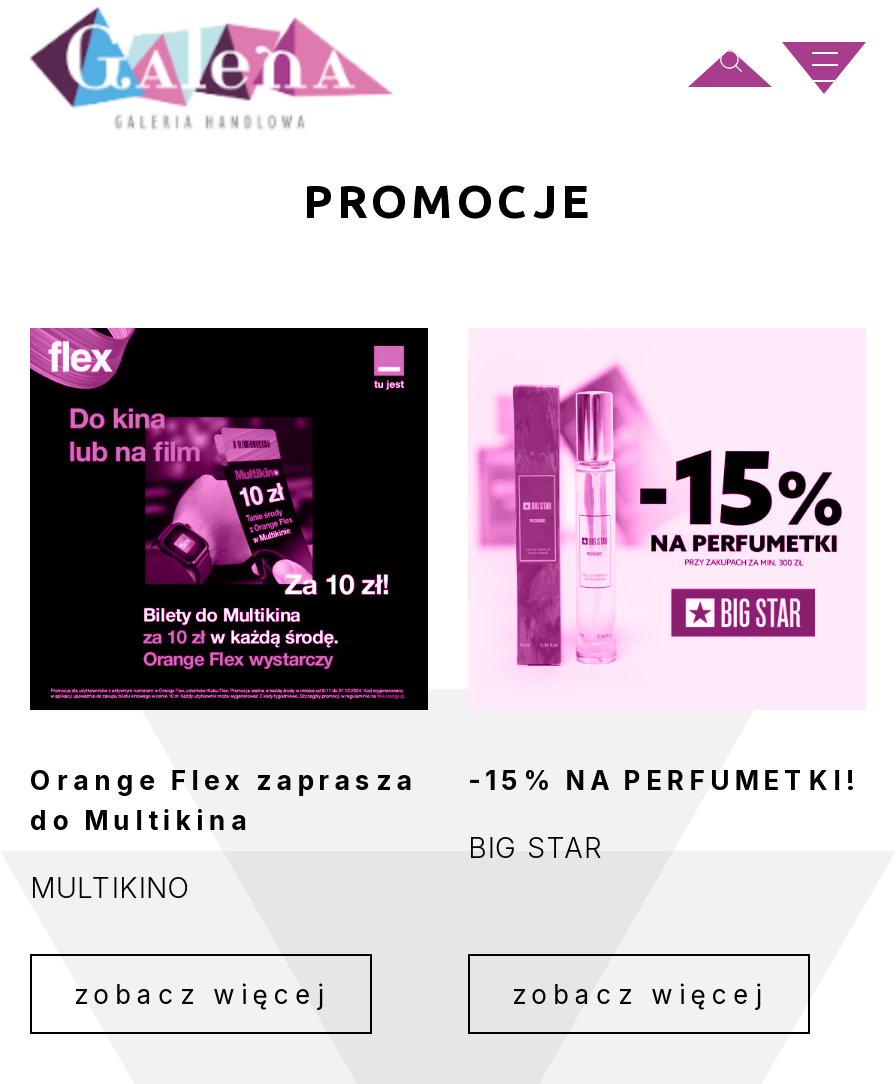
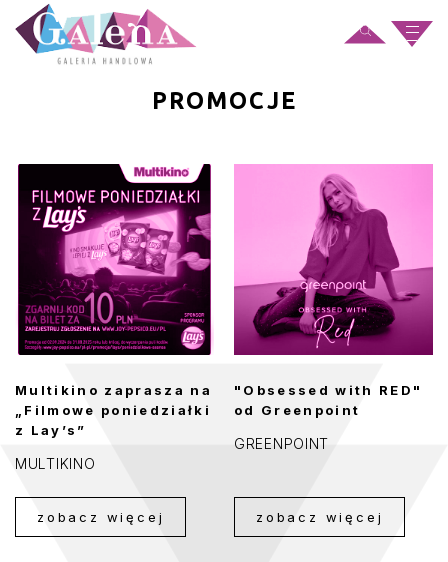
- [image]
- Orange Flex zaprasza
- do Multikina
+ [image]
+ Multikino zaprasza na
+ „Filmowe poniedziałki
+ z Lay’s”

- [image]
+ [image]

- -15% NA PERFUMETKI!
+ "Obsessed with RED"
+ od Greenpoint

- BIG STAR
+ GREENPOINT
